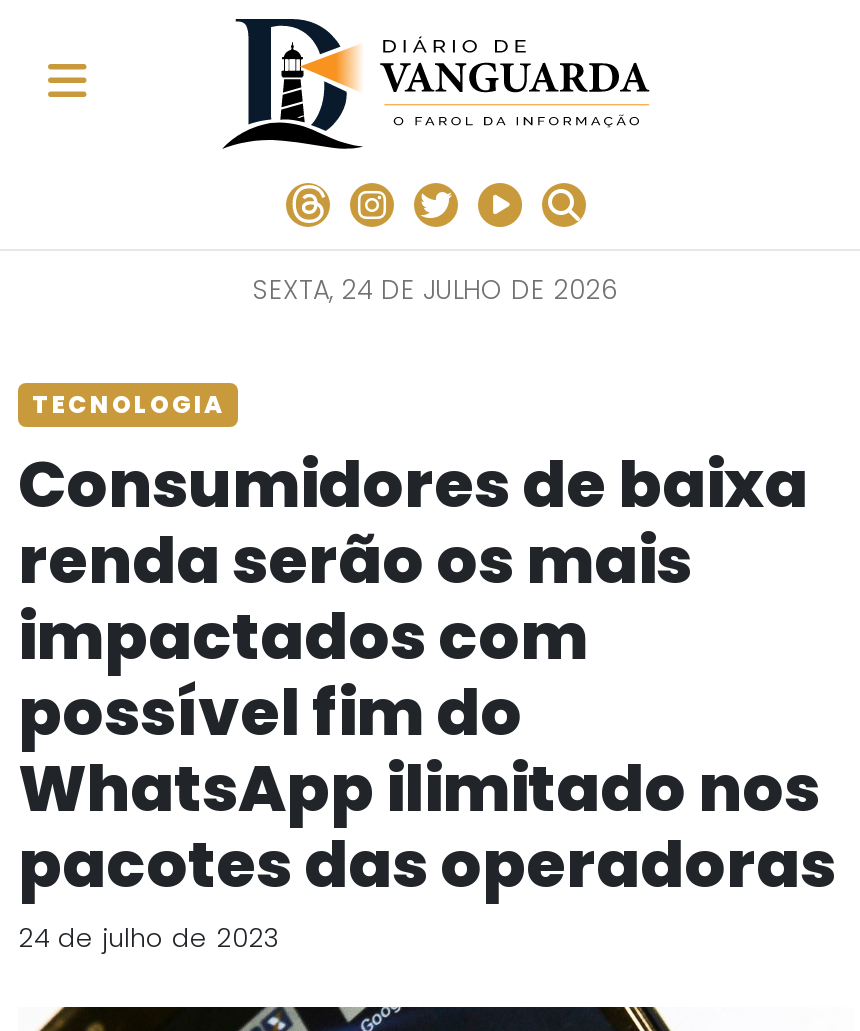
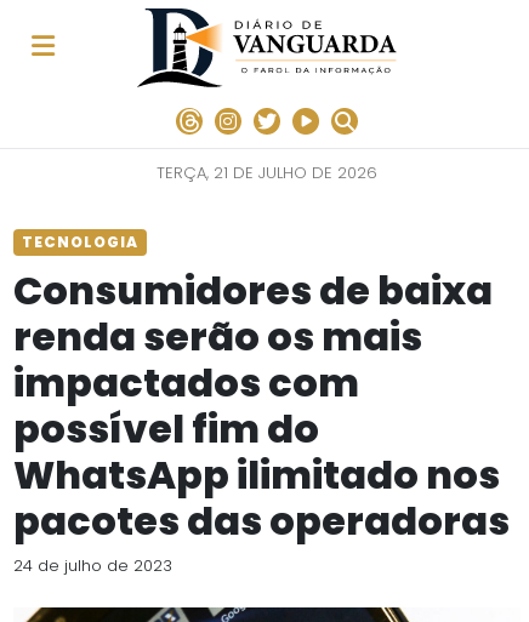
- SEXTA, 24 DE JULHO DE 2026
+ TERÇA, 21 DE JULHO DE 2026
